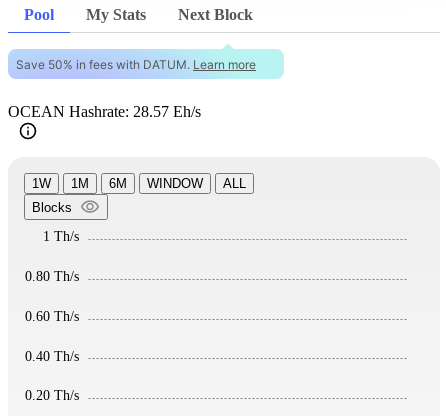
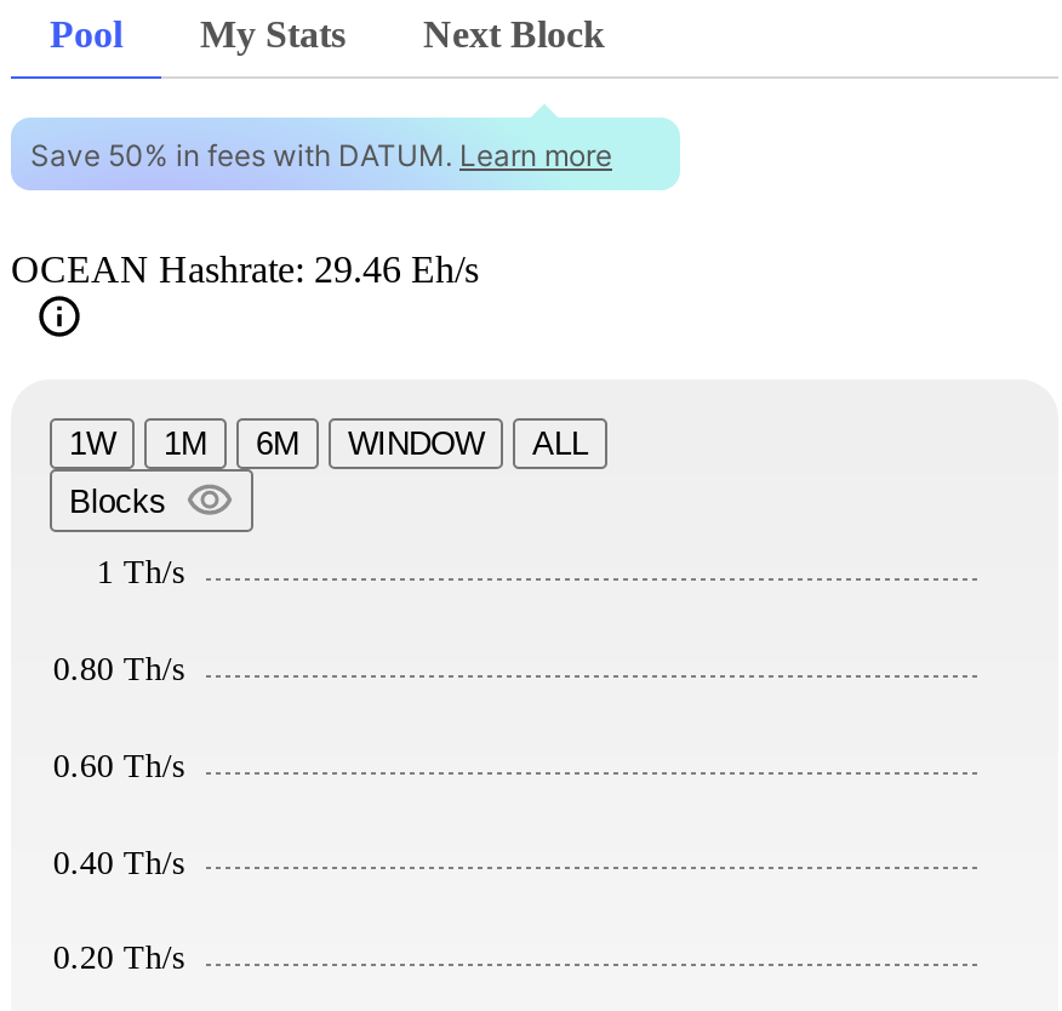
- OCEAN Hashrate: 28.57 Eh/s
+ OCEAN Hashrate: 29.46 Eh/s
